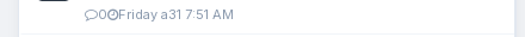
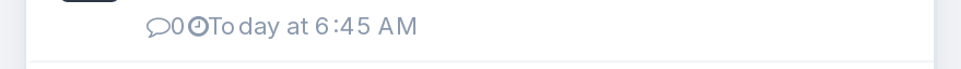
- 0 Friday a31 7:51 AM
+ 0 Today at 6:45 AM
